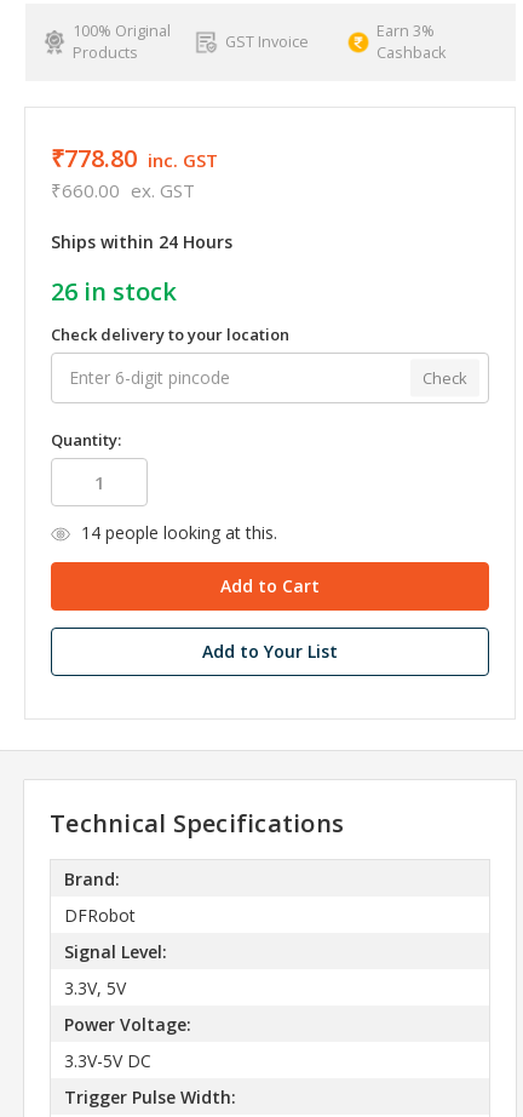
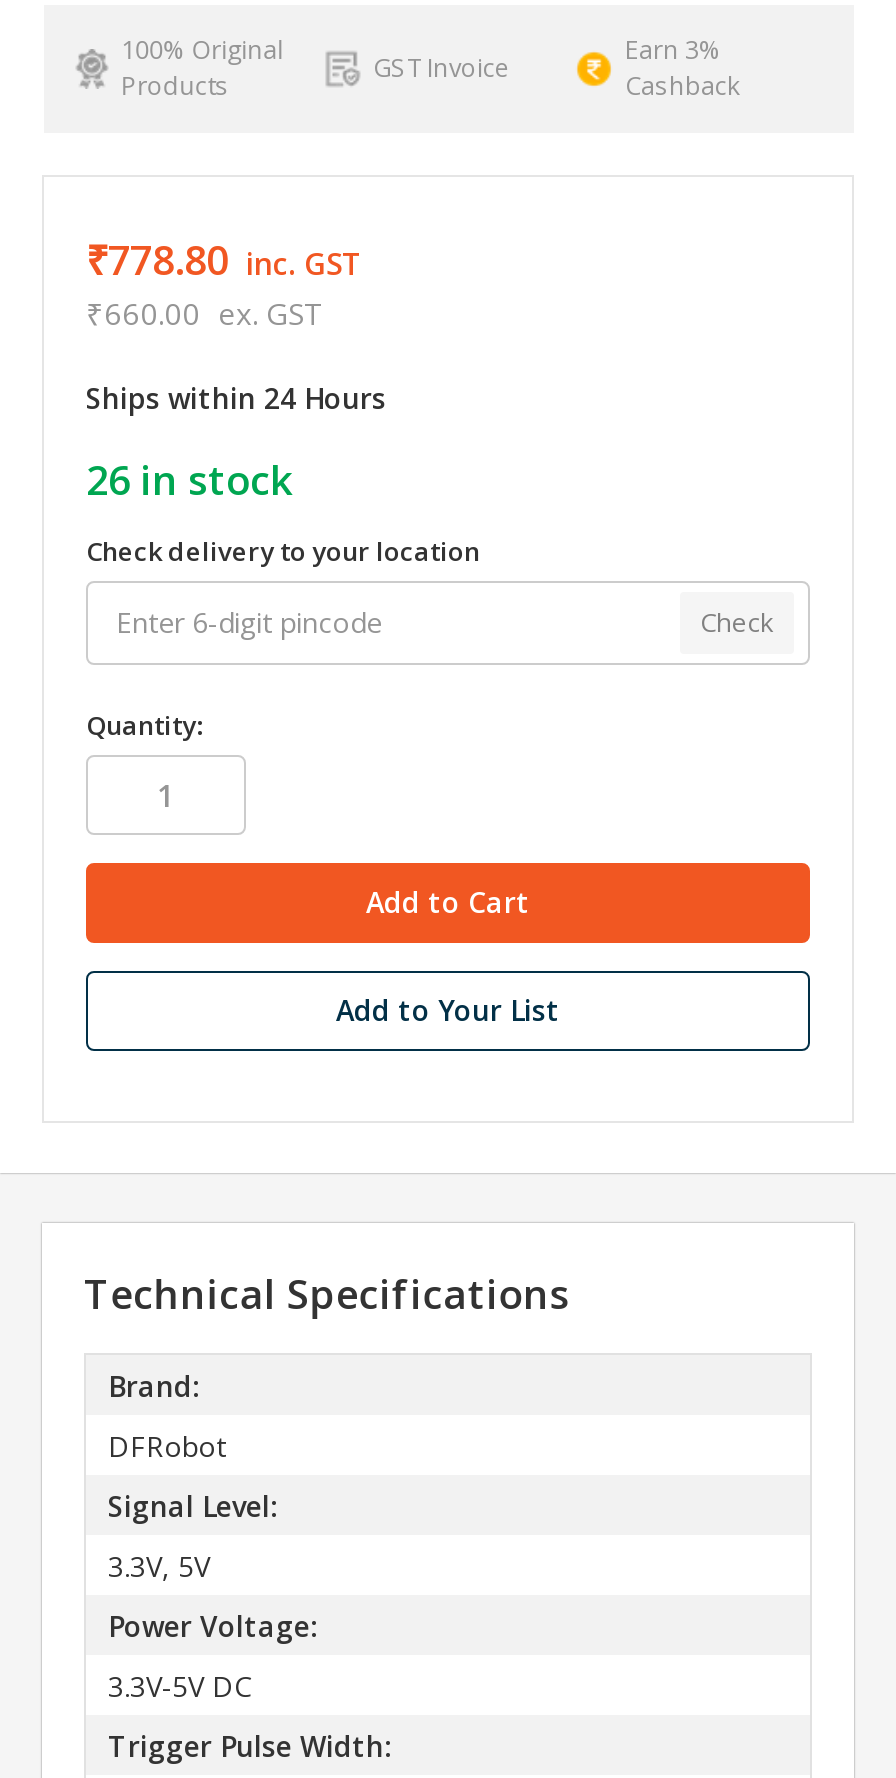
- 14 people looking at this.
